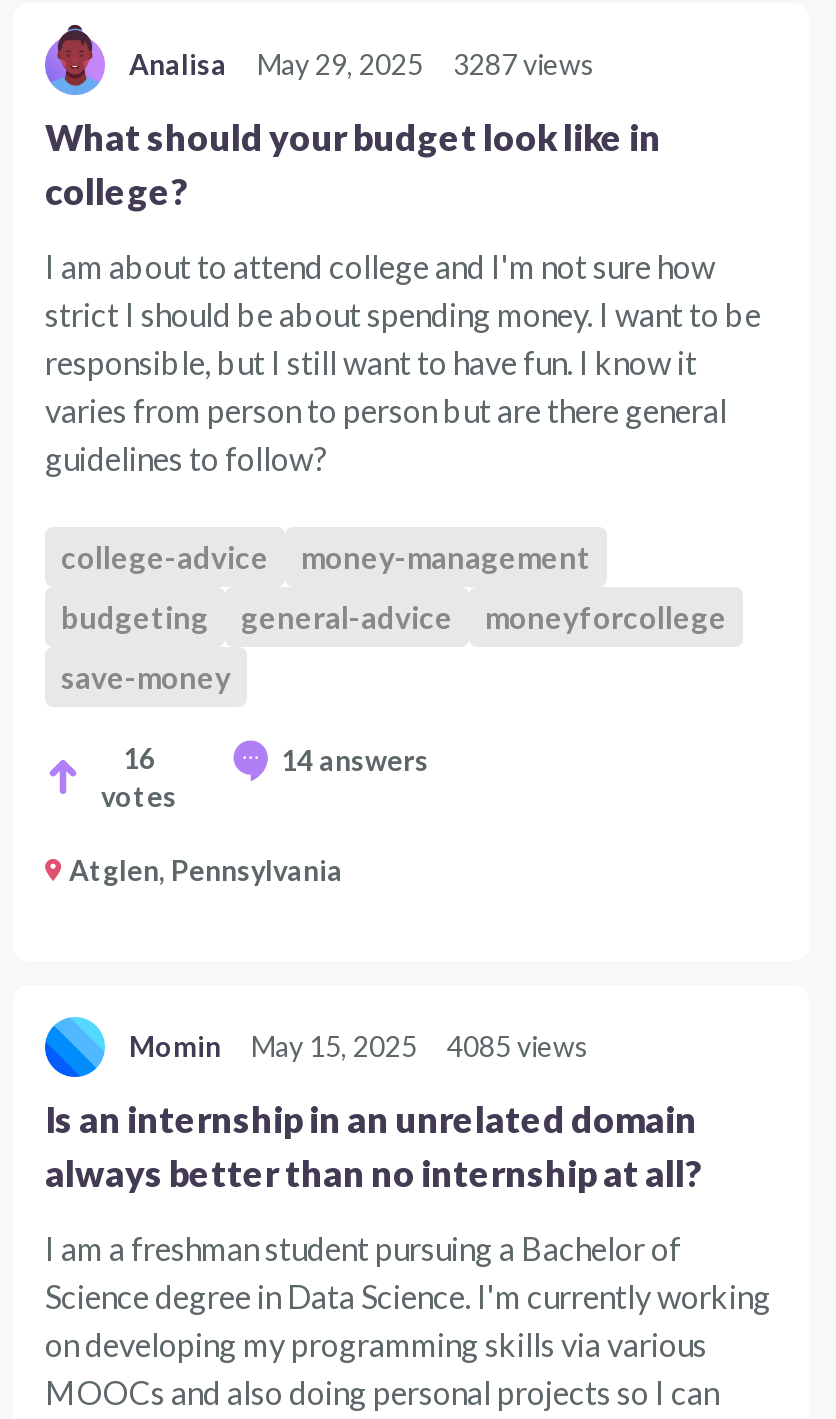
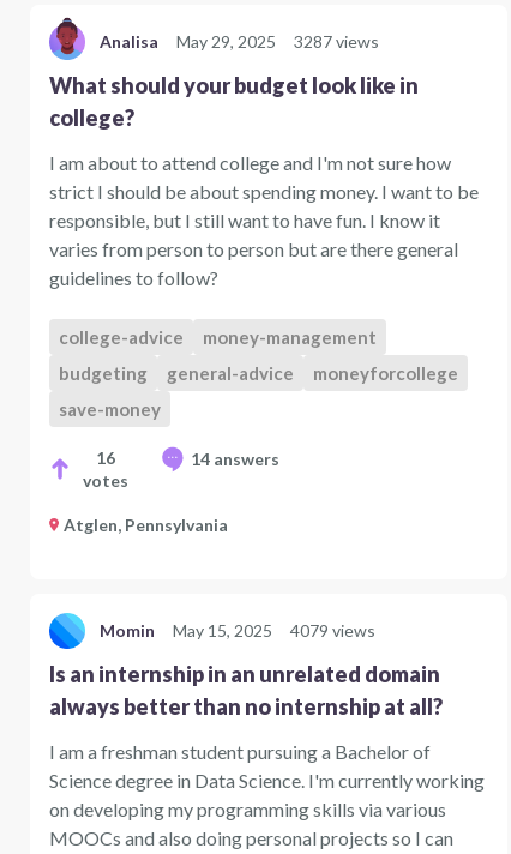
- Momin May 15, 2025 4085 views
+ Momin May 15, 2025 4079 views
